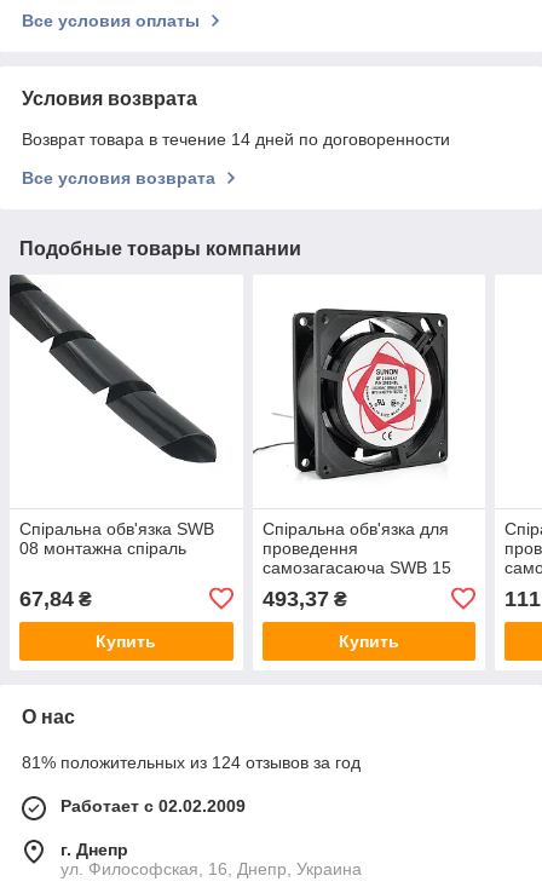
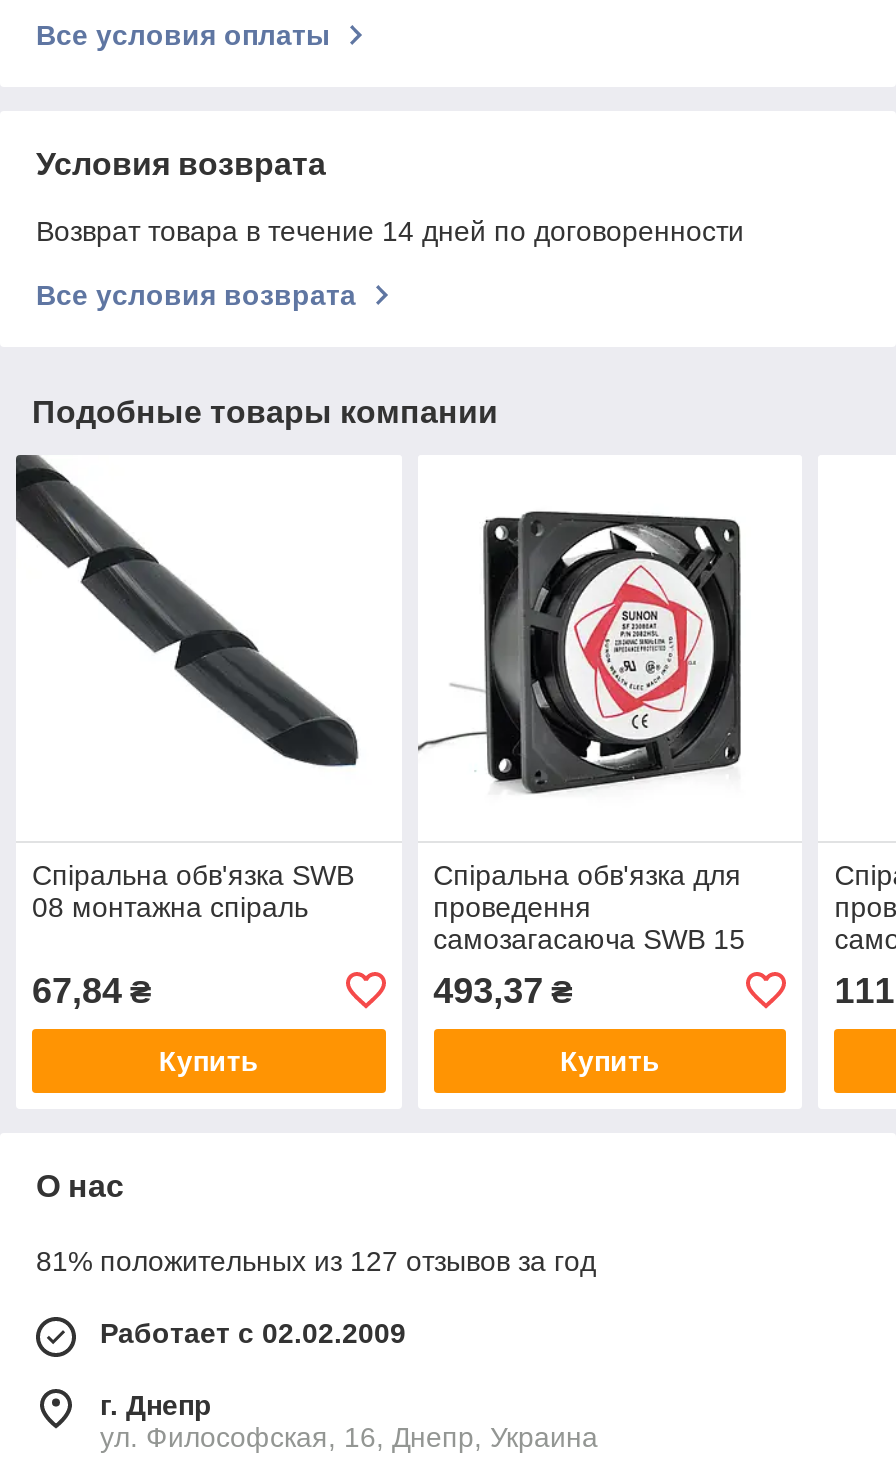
- 81% положительных из 124 отзывов за год
+ 81% положительных из 127 отзывов за год
